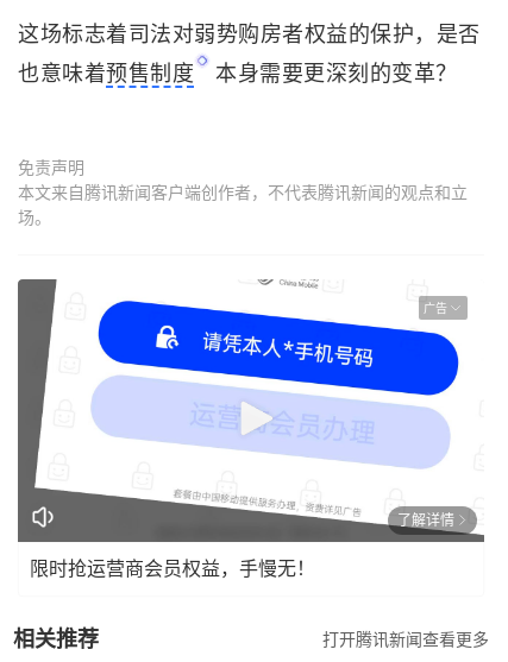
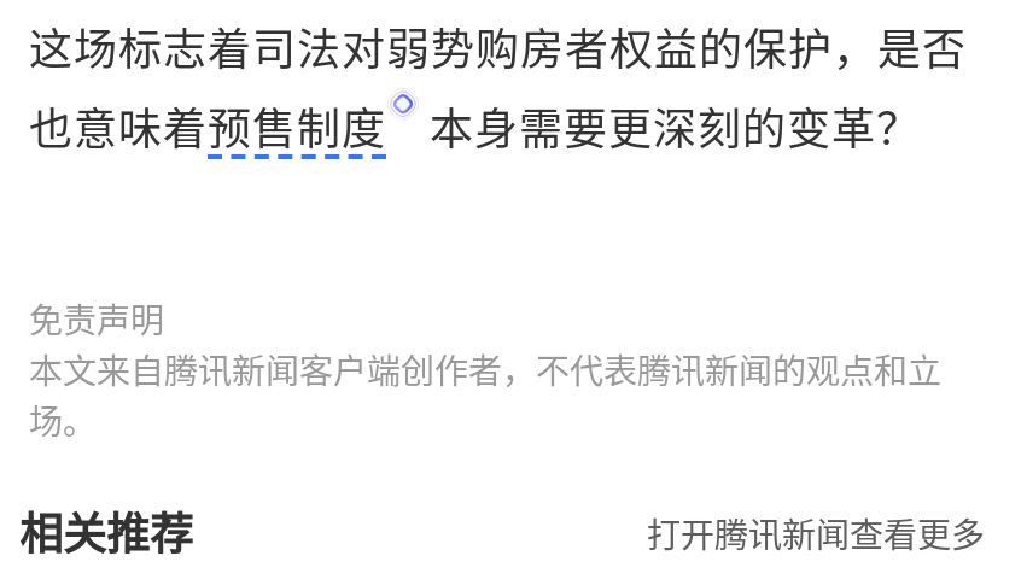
- [image]
- 广告

- 了解详情
- 限时抢运营商会员权益，手慢无！
